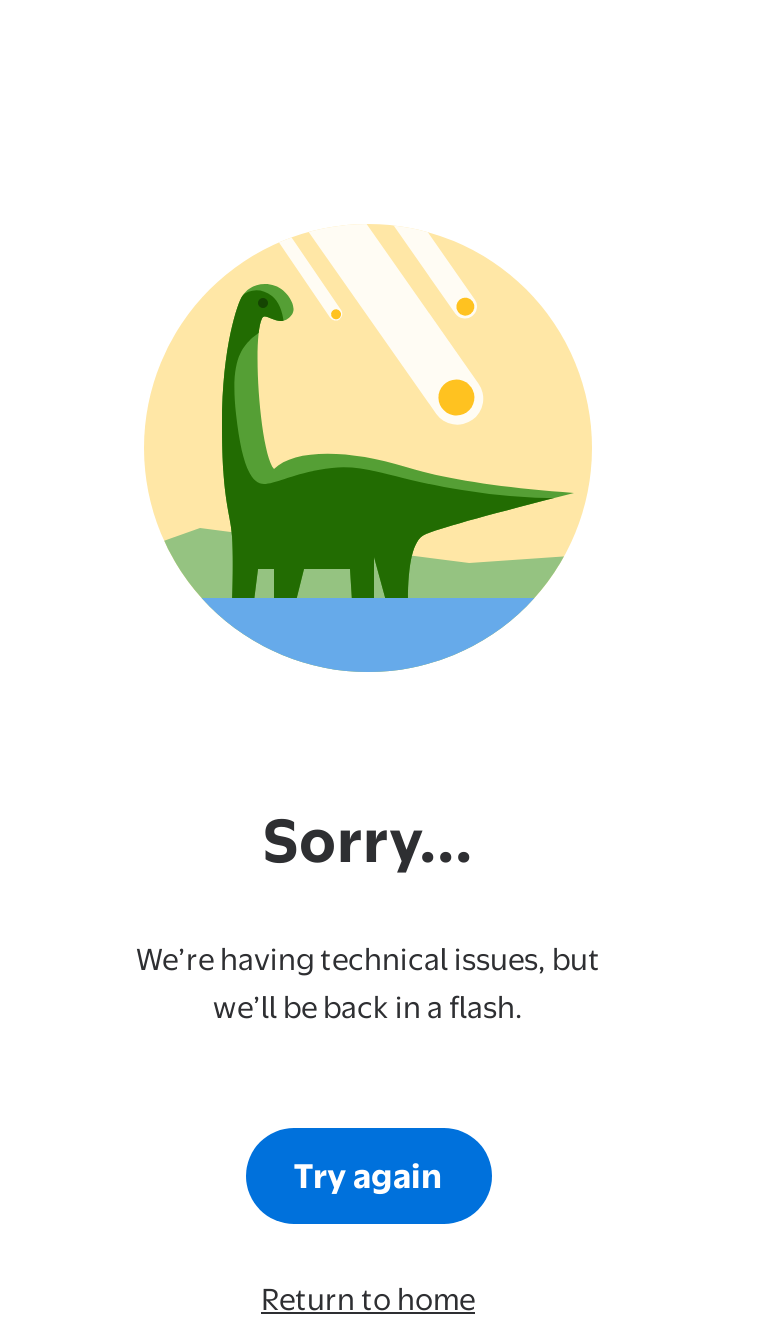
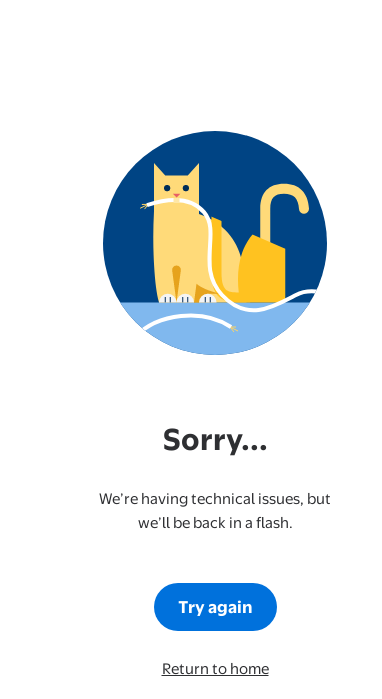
- [image]
+ [image]
